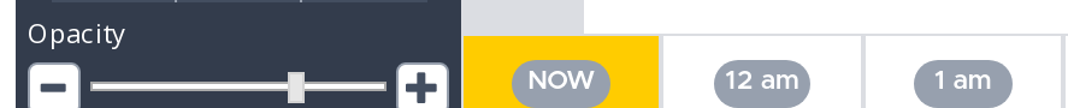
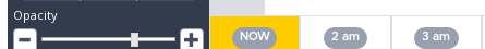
- 12 am
+ 2 am

- 1 am
+ 3 am
